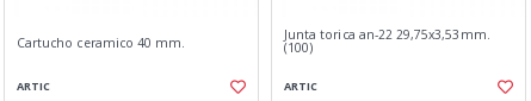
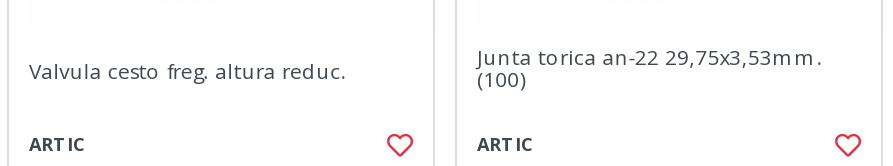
- Cartucho ceramico 40 mm.
+ Valvula cesto freg. altura reduc.
